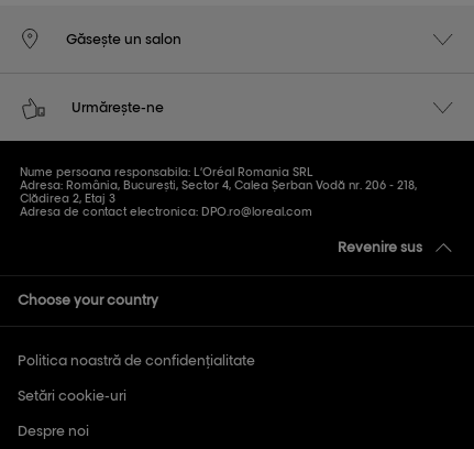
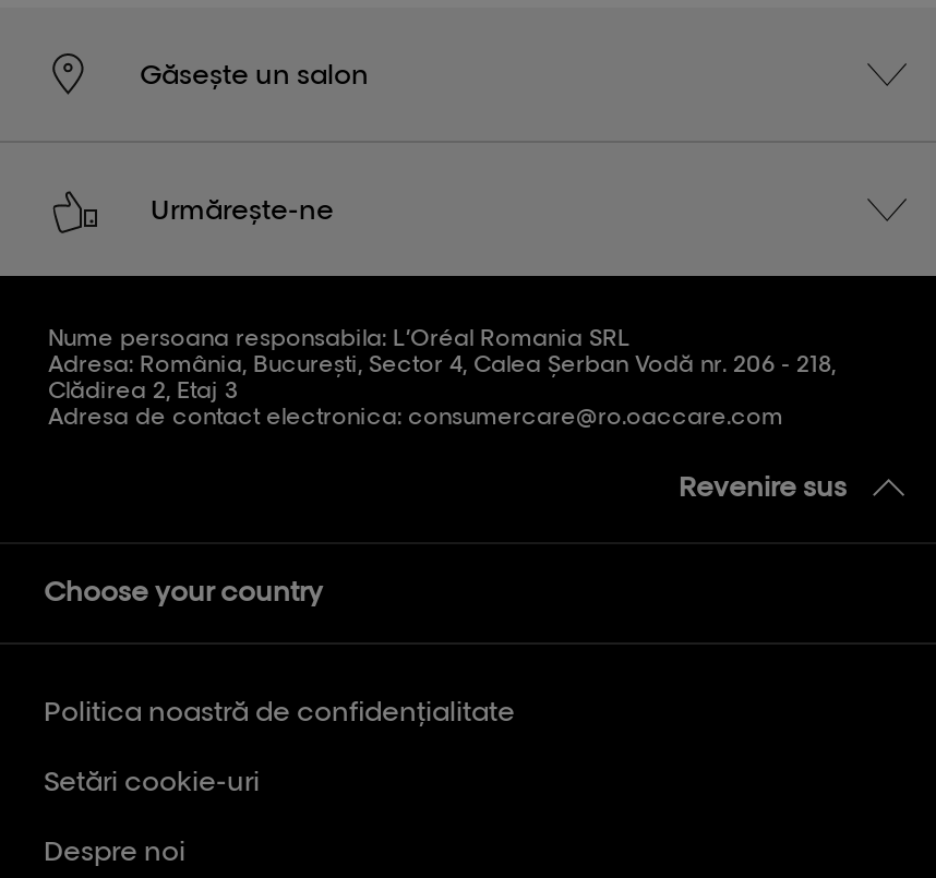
- Adresa de contact electronica: DPO.ro@loreal.com
+ Adresa de contact electronica: consumercare@ro.oaccare.com
